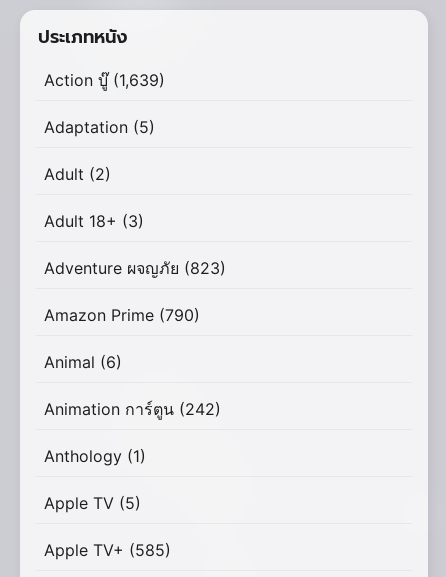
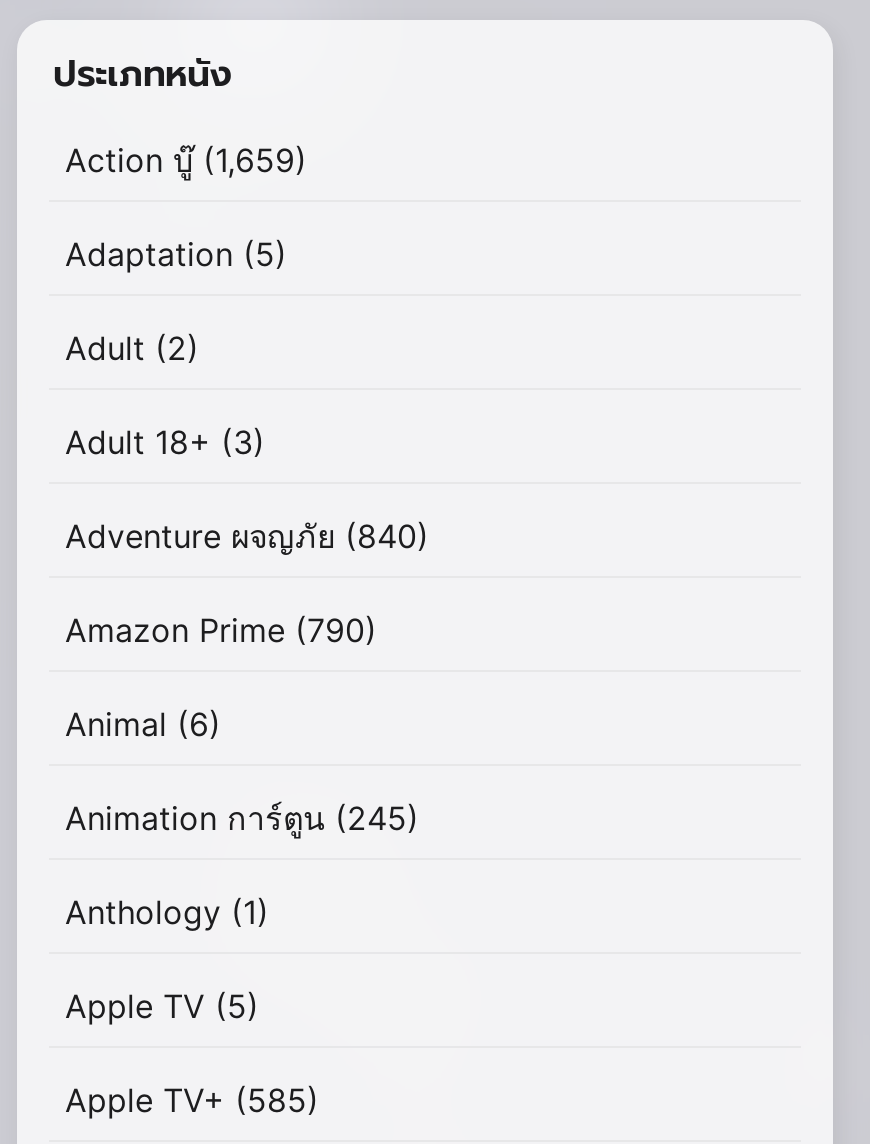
- Action บู๊(1,639)
+ Action บู๊(1,659)

- Adventure ผจญภัย(823)
+ Adventure ผจญภัย(840)

- Animation การ์ตูน(242)
+ Animation การ์ตูน(245)
